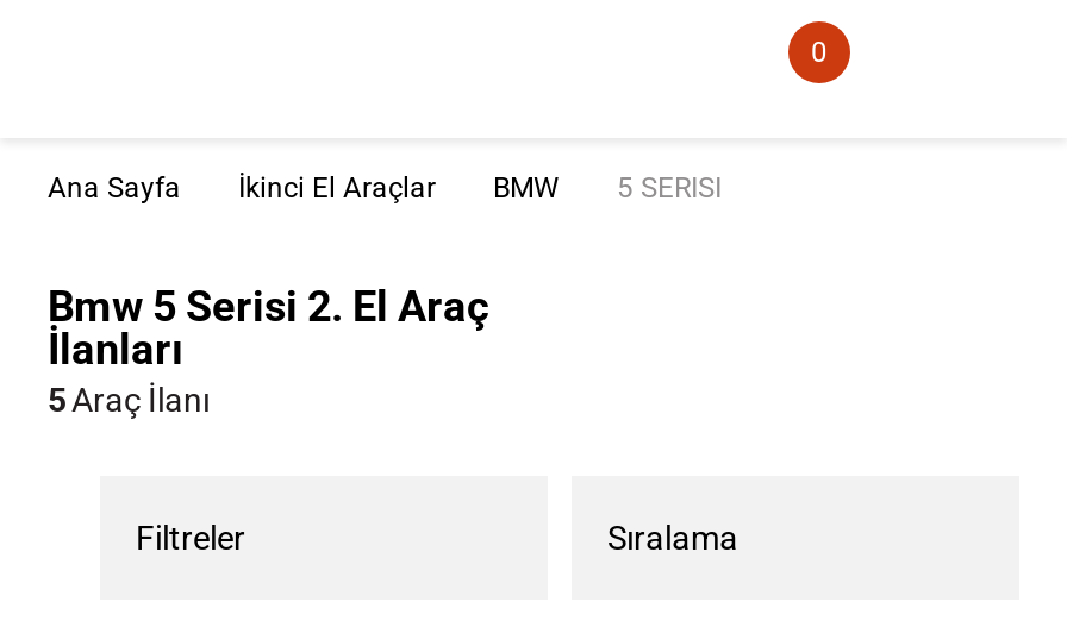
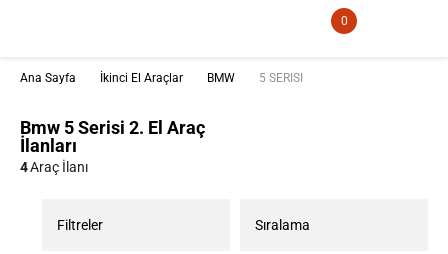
- 5 Araç İlanı
+ 4 Araç İlanı
